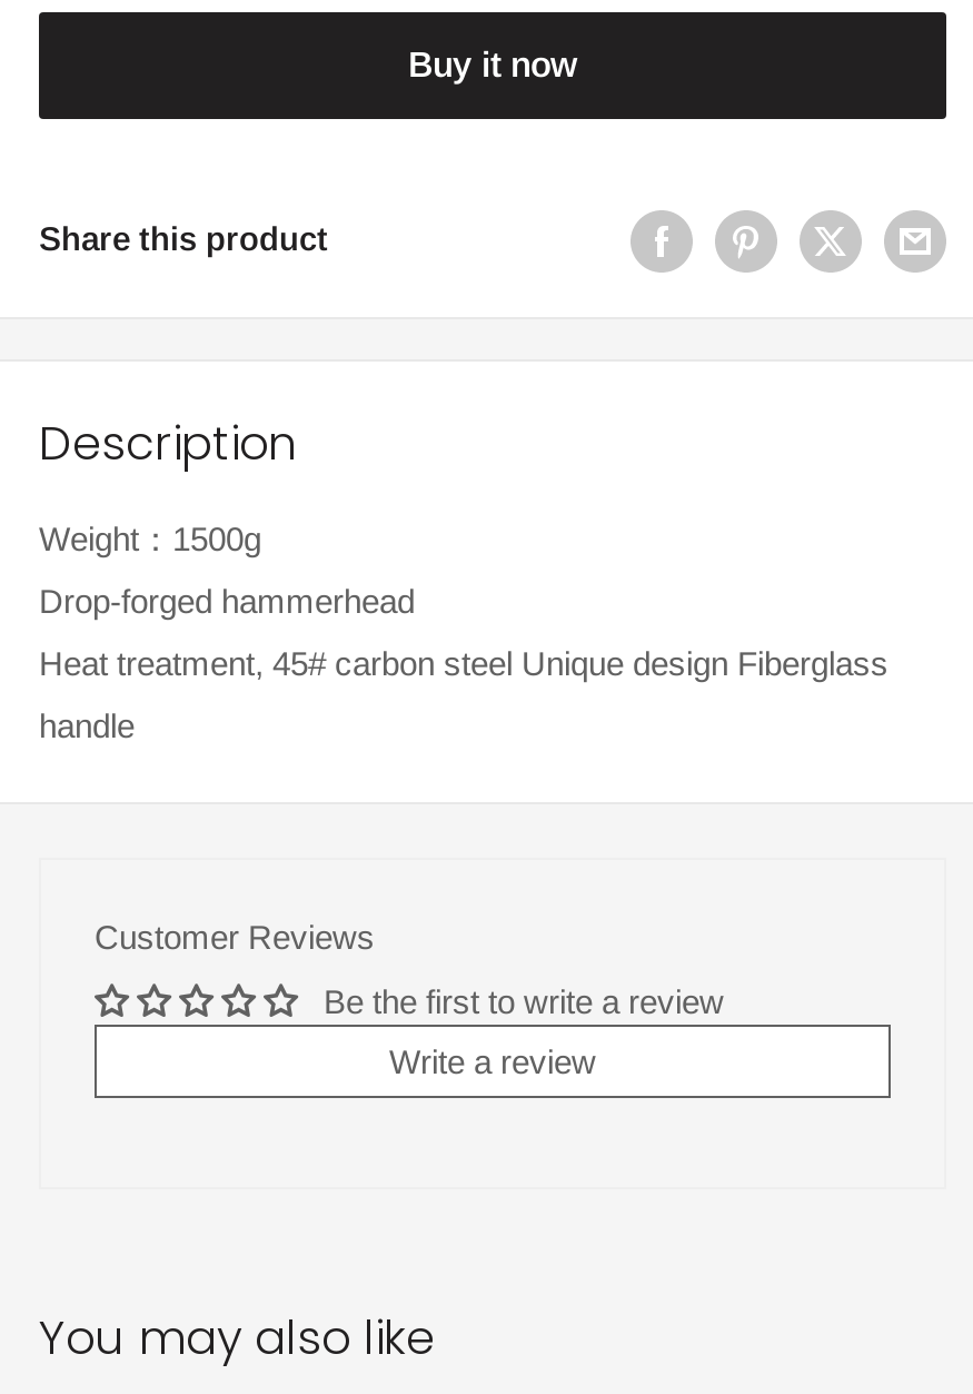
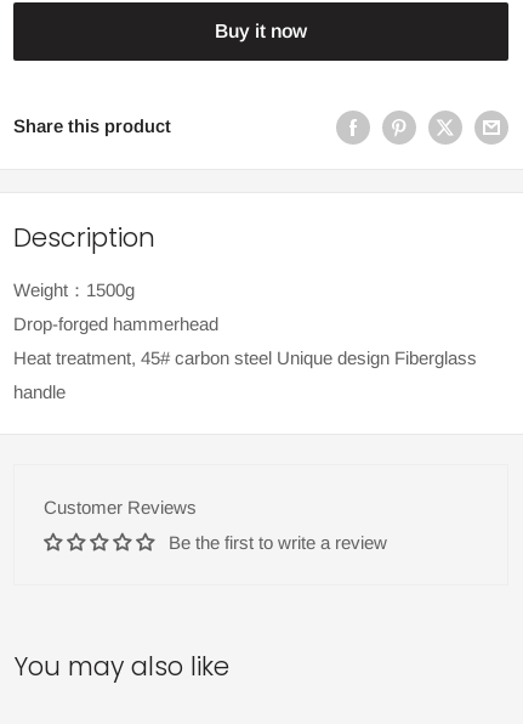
- Write a review
